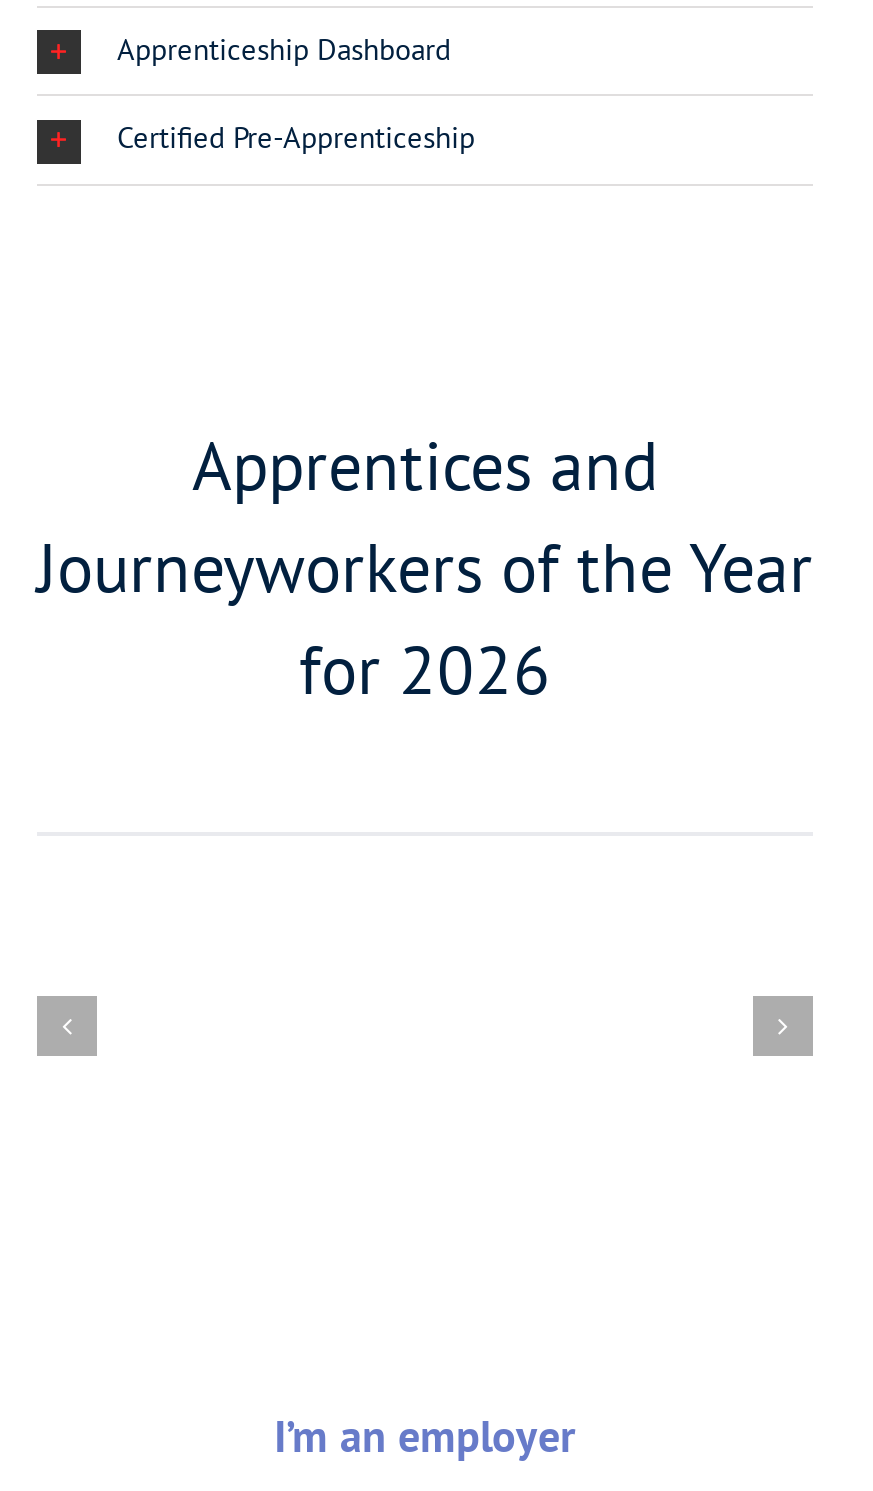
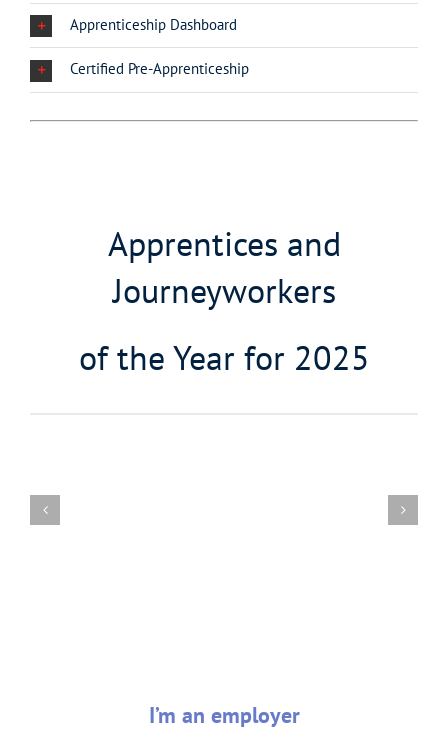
- Journeyworkers of the Year
- for 2026
+ Journeyworkers
+ of the Year for 2025
